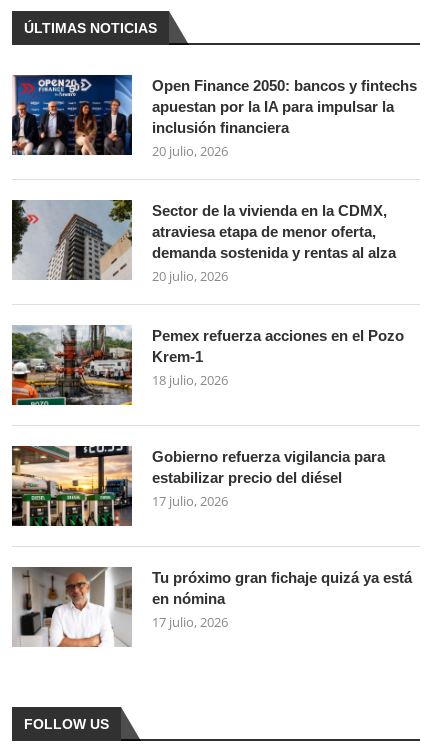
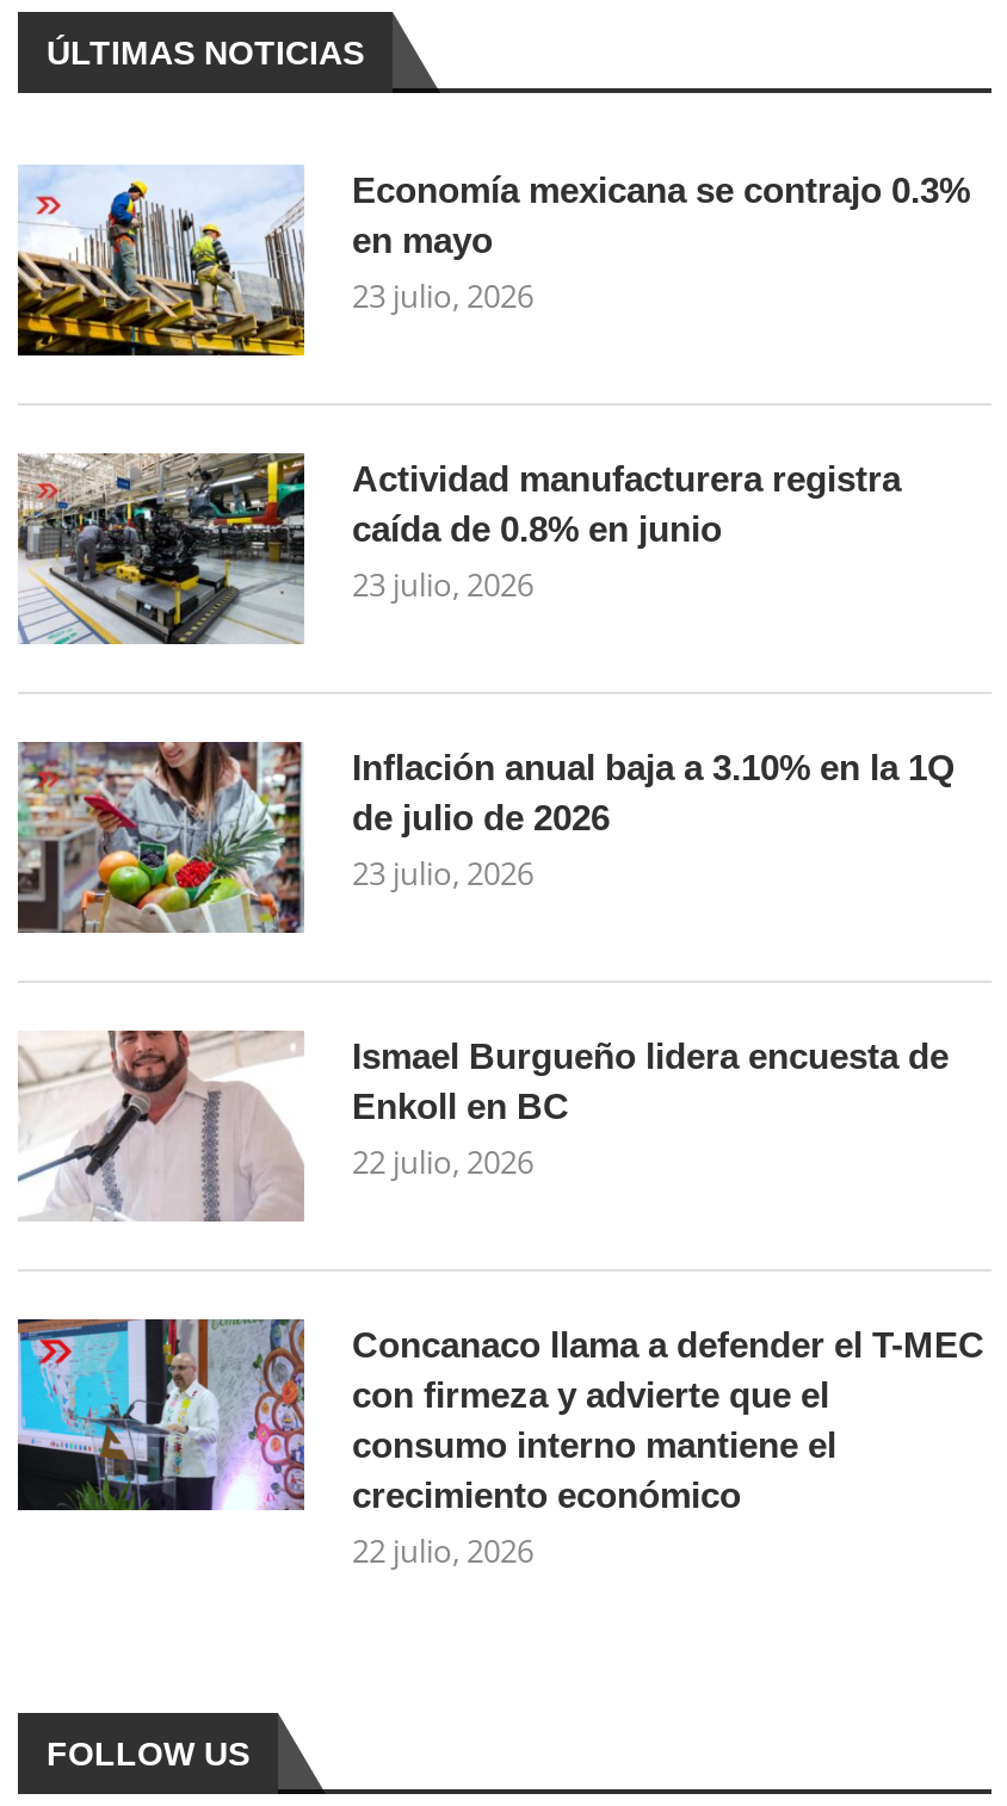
- [image]
- Open Finance 2050: bancos y fintechs
- apuestan por la IA para impulsar la
- inclusión financiera
- 20 julio, 2026
+ [image]
+ Economía mexicana se contrajo 0.3%
+ en mayo
+ 23 julio, 2026

- [image]
- Sector de la vivienda en la CDMX,
- atraviesa etapa de menor oferta,
- demanda sostenida y rentas al alza
- 20 julio, 2026
+ [image]
+ Actividad manufacturera registra
+ caída de 0.8% en junio
+ 23 julio, 2026

- [image]
- Pemex refuerza acciones en el Pozo
- Krem-1
- 18 julio, 2026
+ [image]
+ Inflación anual baja a 3.10% en la 1Q
+ de julio de 2026
+ 23 julio, 2026

- [image]
- Gobierno refuerza vigilancia para
- estabilizar precio del diésel
- 17 julio, 2026
+ [image]
+ Ismael Burgueño lidera encuesta de
+ Enkoll en BC
+ 22 julio, 2026

- [image]
- Tu próximo gran fichaje quizá ya está
- en nómina
- 17 julio, 2026
+ [image]
+ Concanaco llama a defender el T-MEC
+ con firmeza y advierte que el
+ consumo interno mantiene el
+ crecimiento económico
+ 22 julio, 2026
